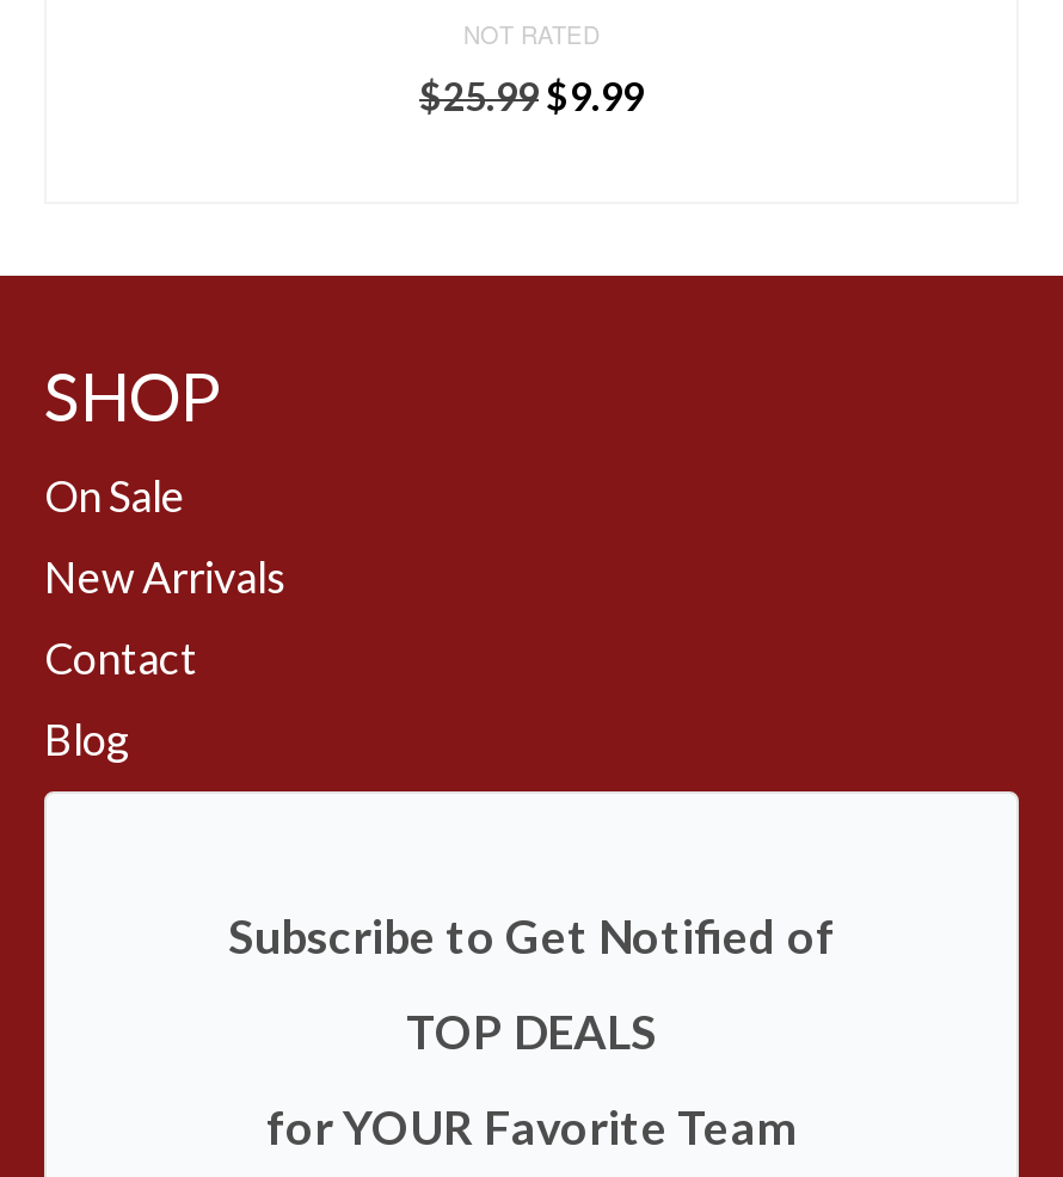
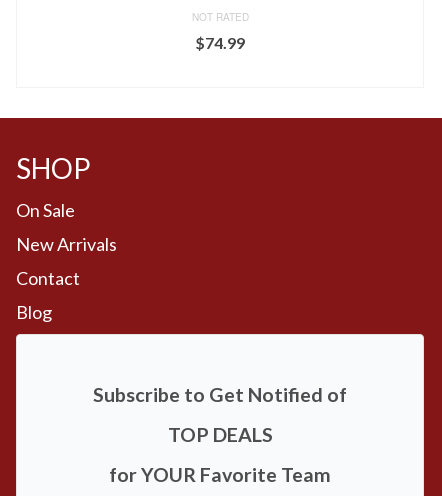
- $25.99 $9.99
+ $74.99
